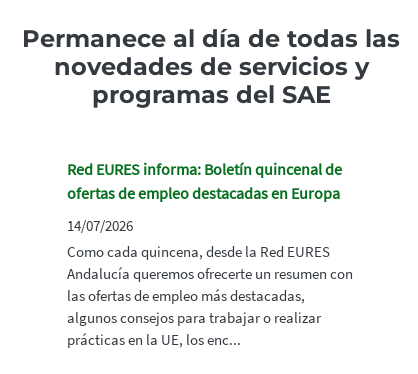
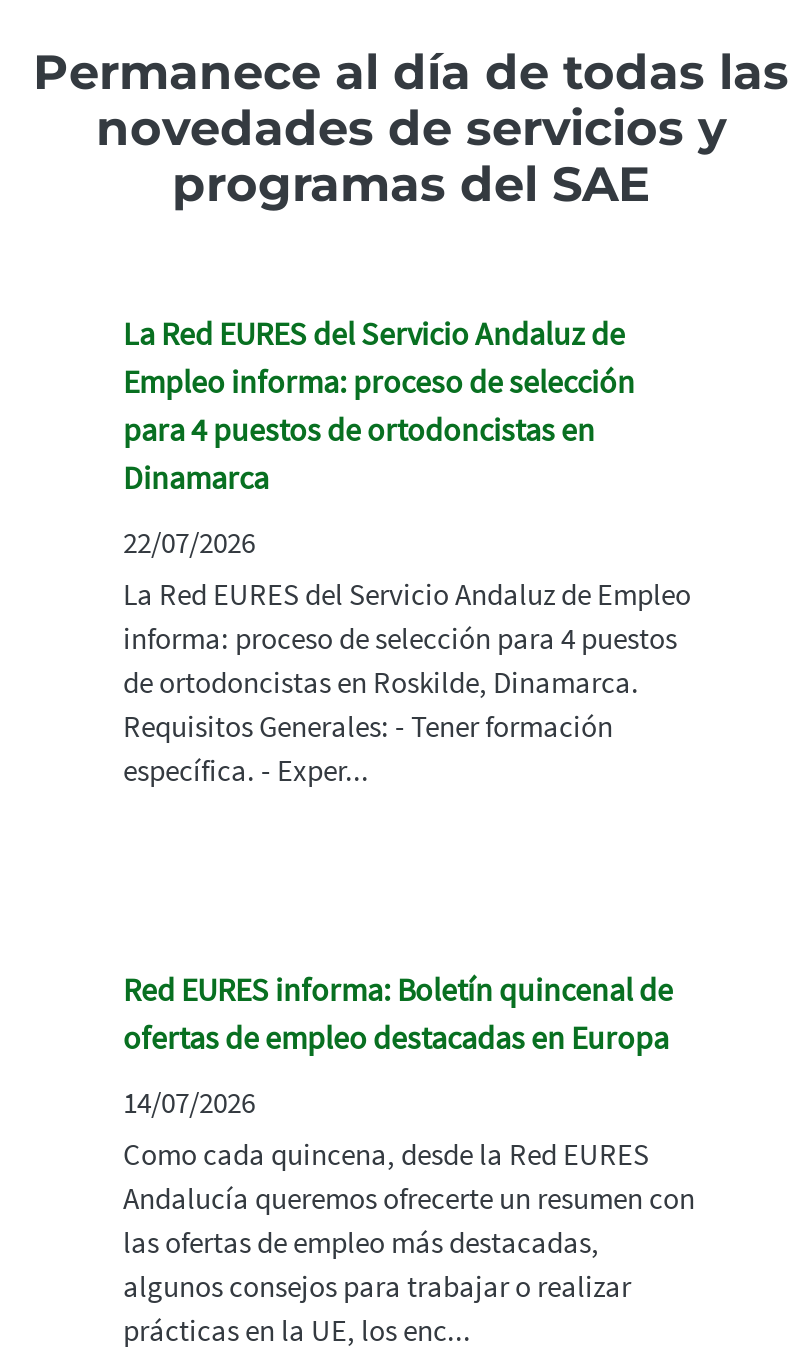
+ La Red EURES del Servicio Andaluz de
+ Empleo informa: proceso de selección
+ para 4 puestos de ortodoncistas en
+ Dinamarca
+ 22/07/2026
+ La Red EURES del Servicio Andaluz de Empleo
+ informa: proceso de selección para 4 puestos
+ de ortodoncistas en Roskilde, Dinamarca.
+ Requisitos Generales: - Tener formación
+ específica. - Exper...
